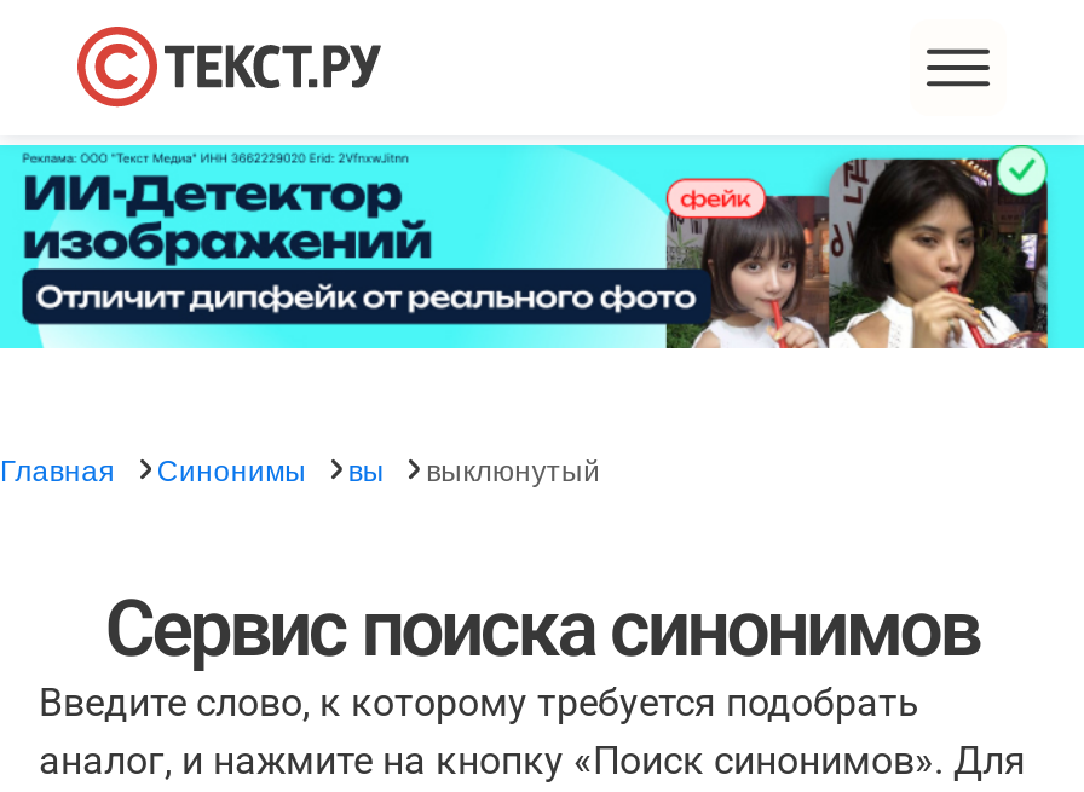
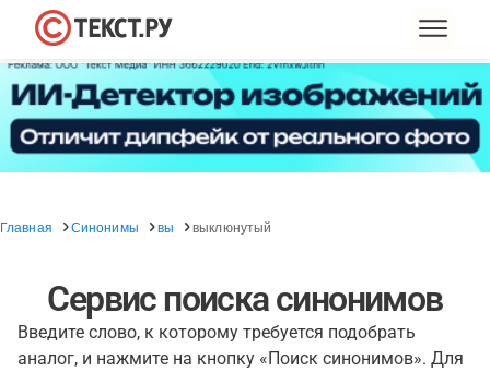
- [image]
+ [image]
